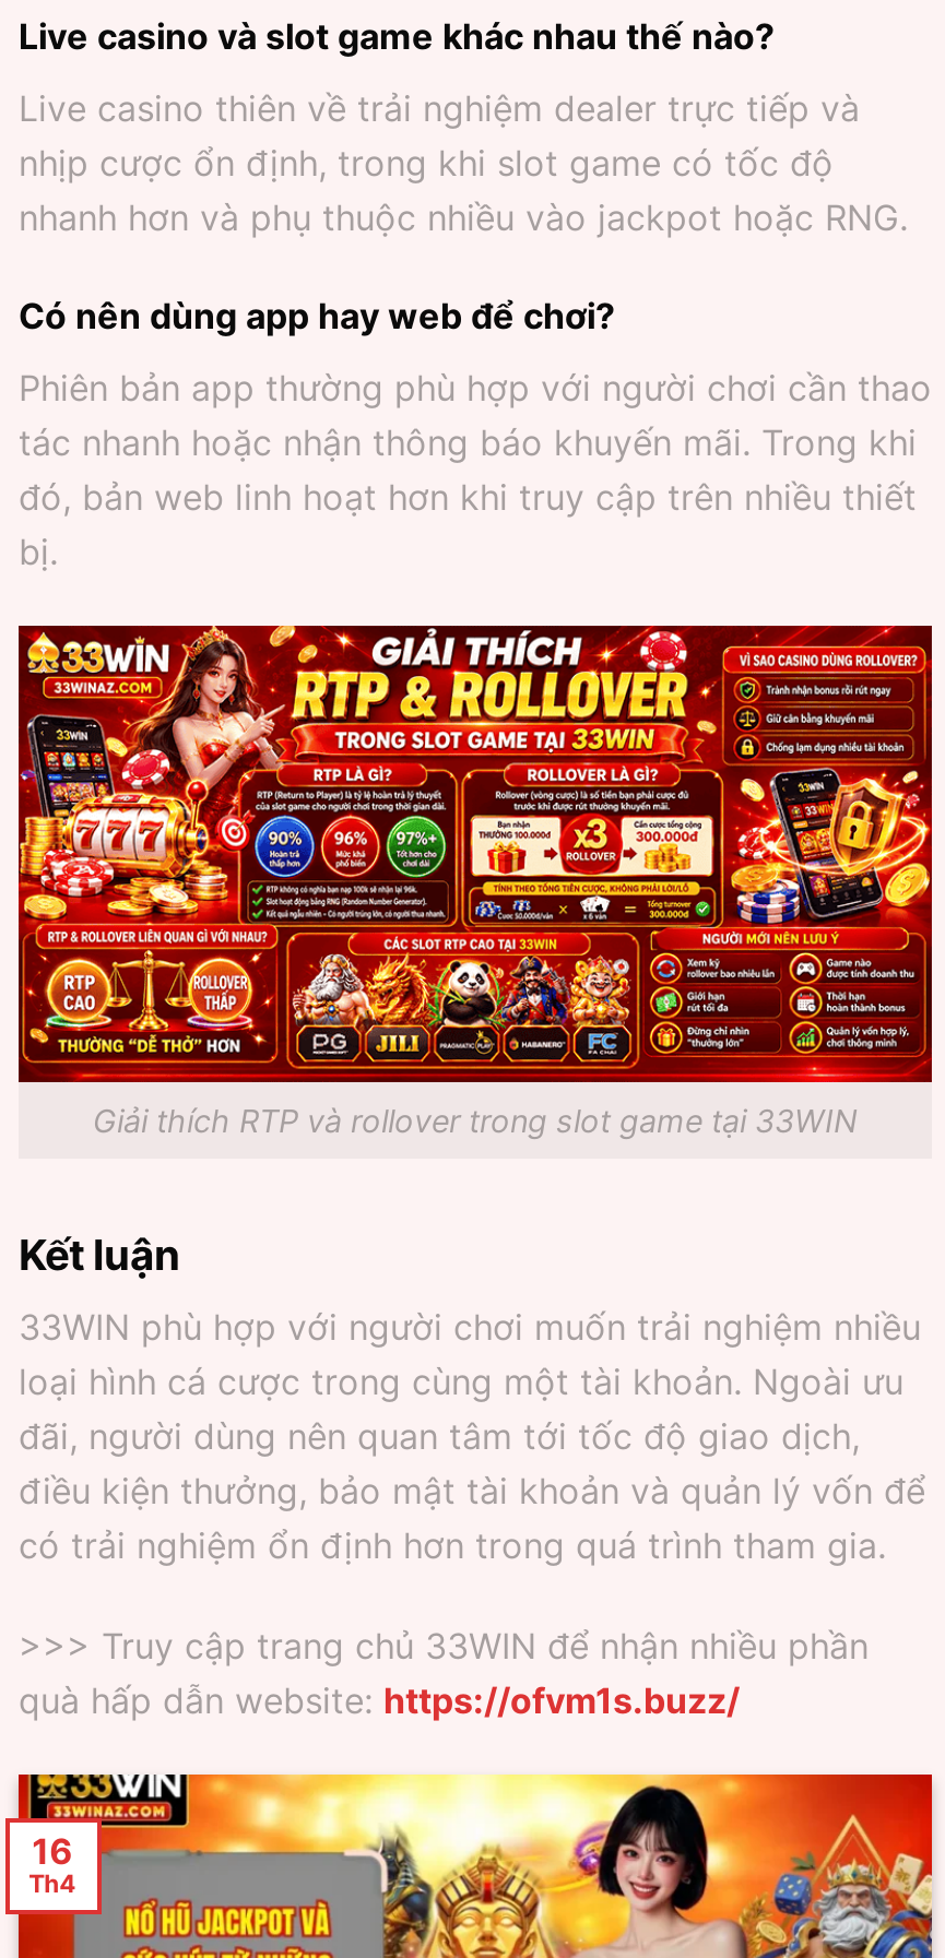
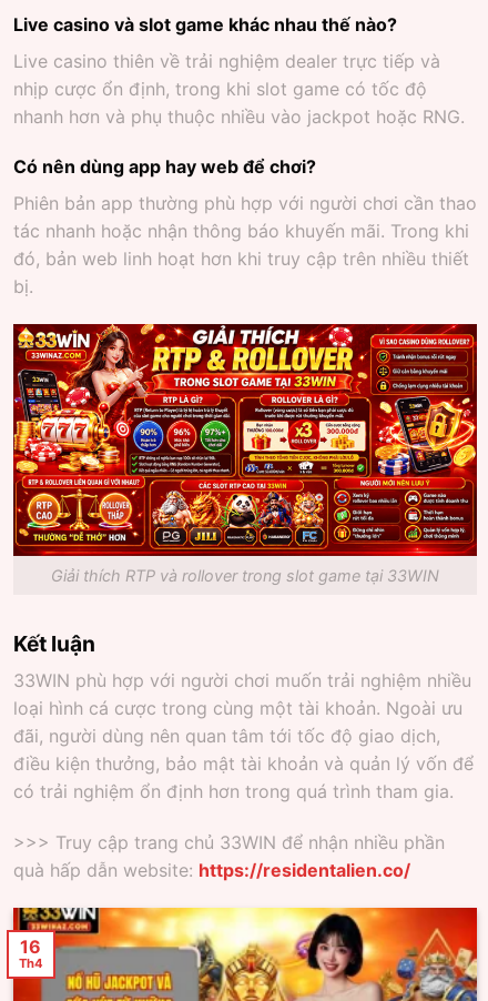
- quà hấp dẫn website: https://ofvm1s.buzz/
+ quà hấp dẫn website: https://residentalien.co/
